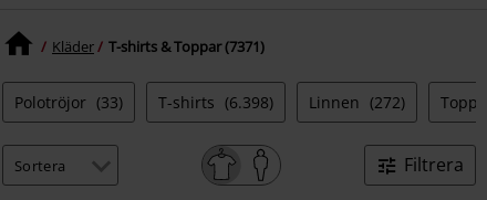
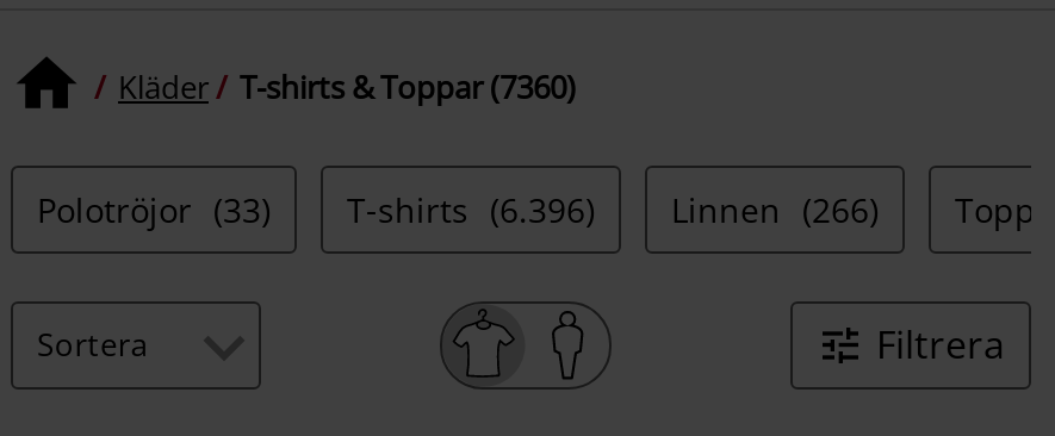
- T-shirts & Toppar (7371)
+ T-shirts & Toppar (7360)

- T-shirts (6.398)
+ T-shirts (6.396)

- Linnen (272)
+ Linnen (266)
